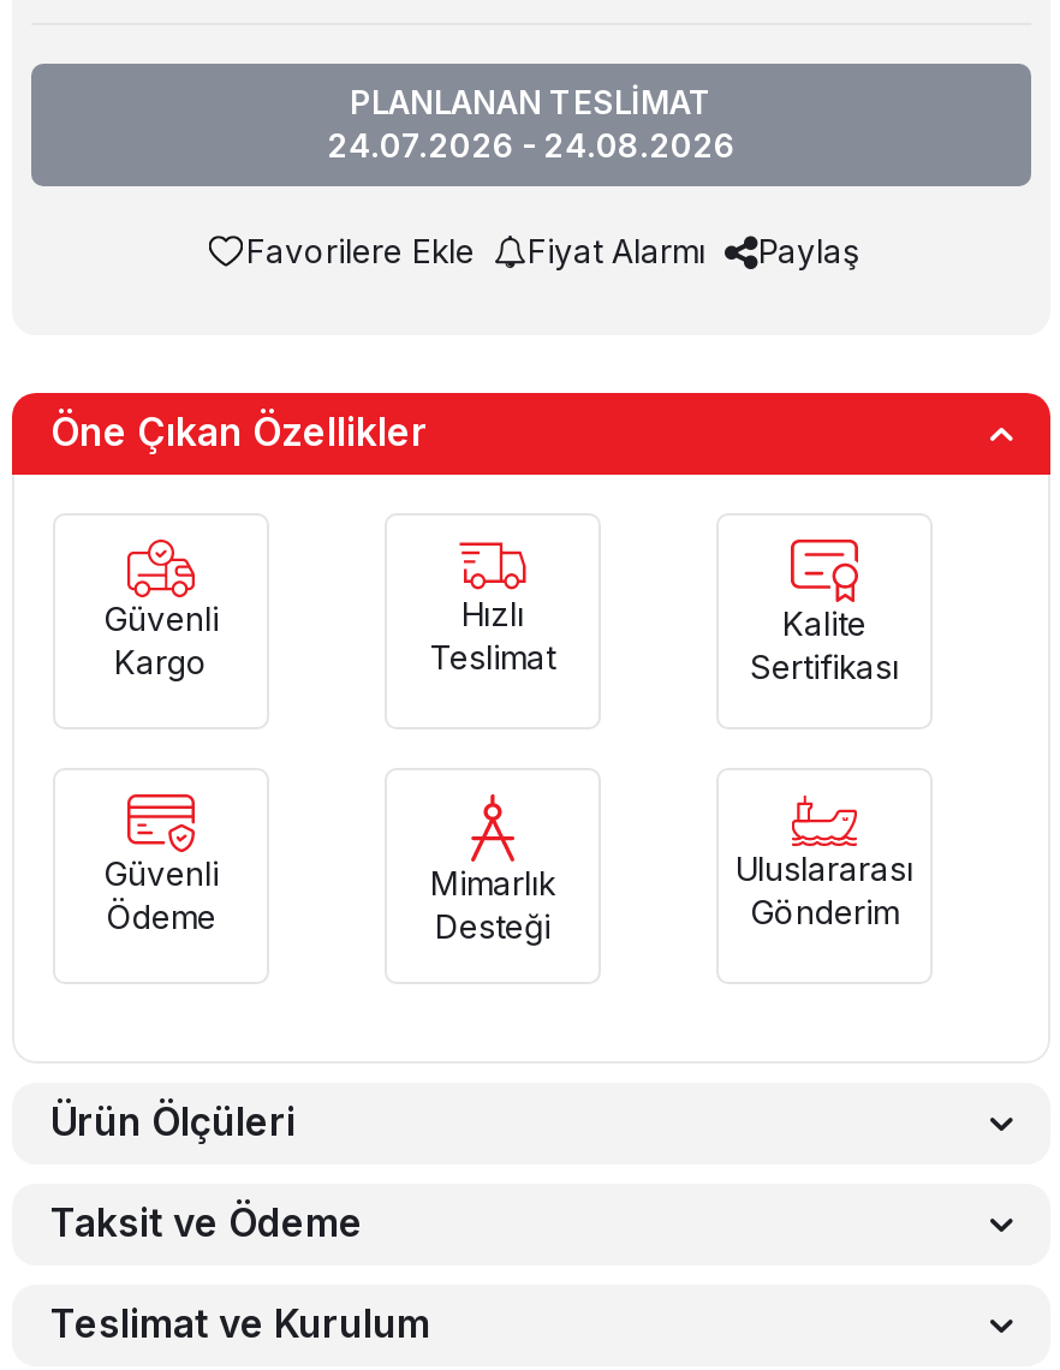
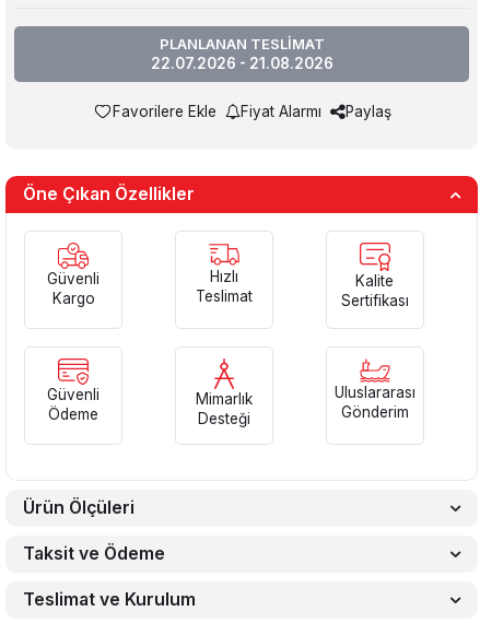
- 24.07.2026 - 24.08.2026
+ 22.07.2026 - 21.08.2026
